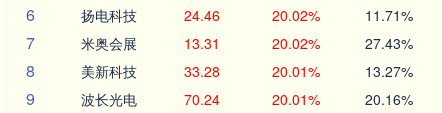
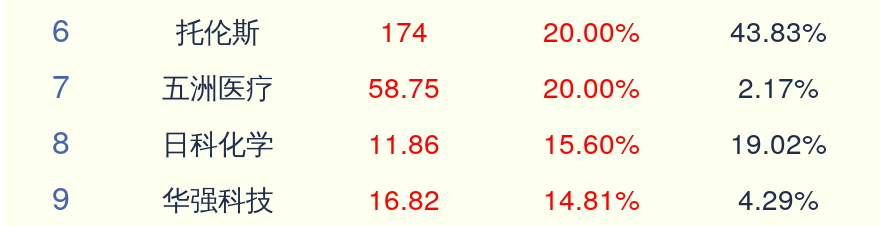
- 扬电科技
- 24.46
- 20.02%
- 11.71%
+ 托伦斯
+ 174
+ 20.00%
+ 43.83%

- 米奥会展
- 13.31
- 20.02%
- 27.43%
+ 五洲医疗
+ 58.75
+ 20.00%
+ 2.17%

- 美新科技
- 33.28
- 20.01%
- 13.27%
+ 日科化学
+ 11.86
+ 15.60%
+ 19.02%

- 波长光电
- 70.24
- 20.01%
- 20.16%
+ 华强科技
+ 16.82
+ 14.81%
+ 4.29%
